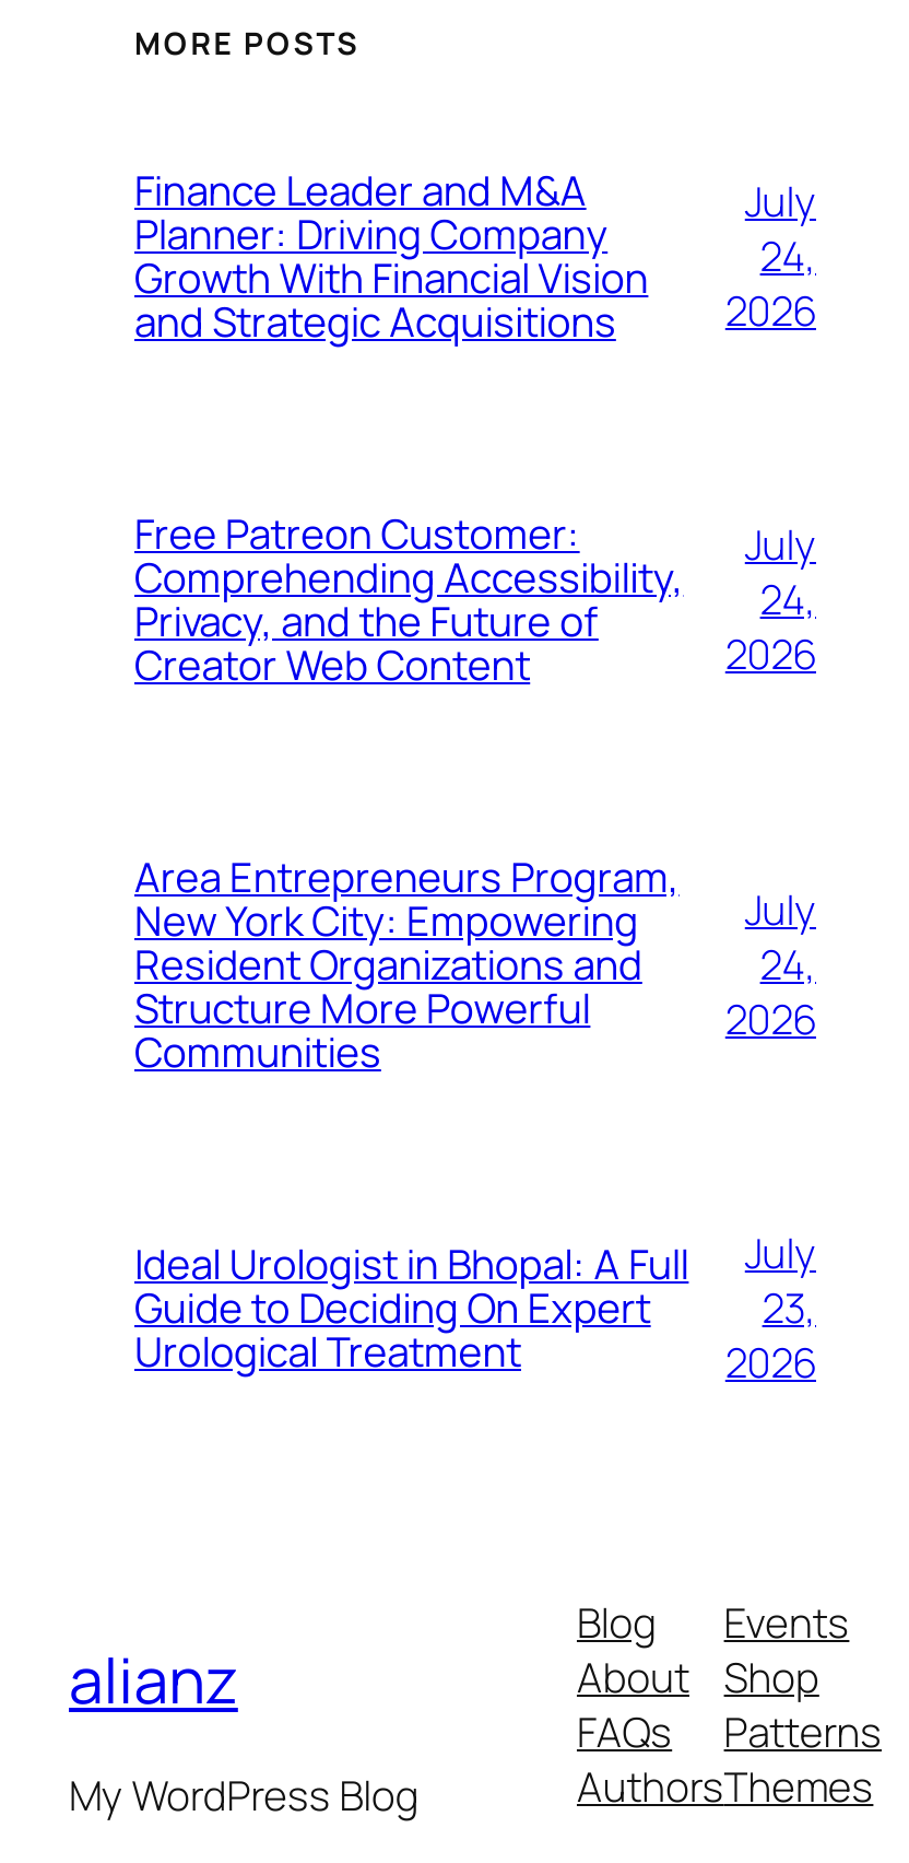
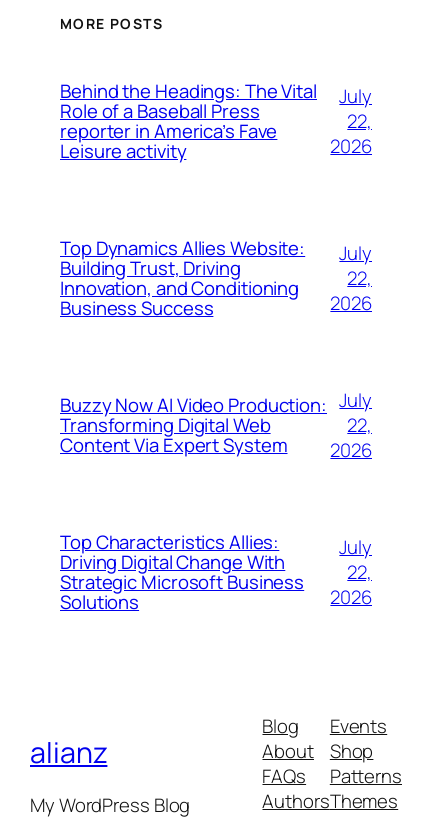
- Finance Leader and M&A
- Planner: Driving Company
- Growth With Financial Vision
- and Strategic Acquisitions
+ Behind the Headings: The Vital
+ Role of a Baseball Press
+ reporter in America’s Fave
+ Leisure activity

- 24,
+ 22,

- Free Patreon Customer:
- Comprehending Accessibility,
- Privacy, and the Future of
- Creator Web Content
+ Top Dynamics Allies Website:
+ Building Trust, Driving
+ Innovation, and Conditioning
+ Business Success

- 24,
+ 22,

- Area Entrepreneurs Program,
- New York City: Empowering
- Resident Organizations and
- Structure More Powerful
- Communities
+ Buzzy Now AI Video Production:
+ Transforming Digital Web
+ Content Via Expert System

- 24,
+ 22,

- Ideal Urologist in Bhopal: A Full
- Guide to Deciding On Expert
- Urological Treatment
+ Top Characteristics Allies:
+ Driving Digital Change With
+ Strategic Microsoft Business
+ Solutions

- 23,
+ 22,
